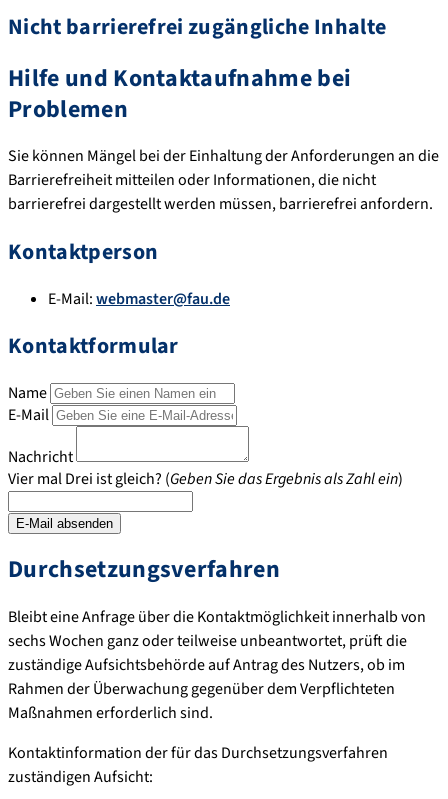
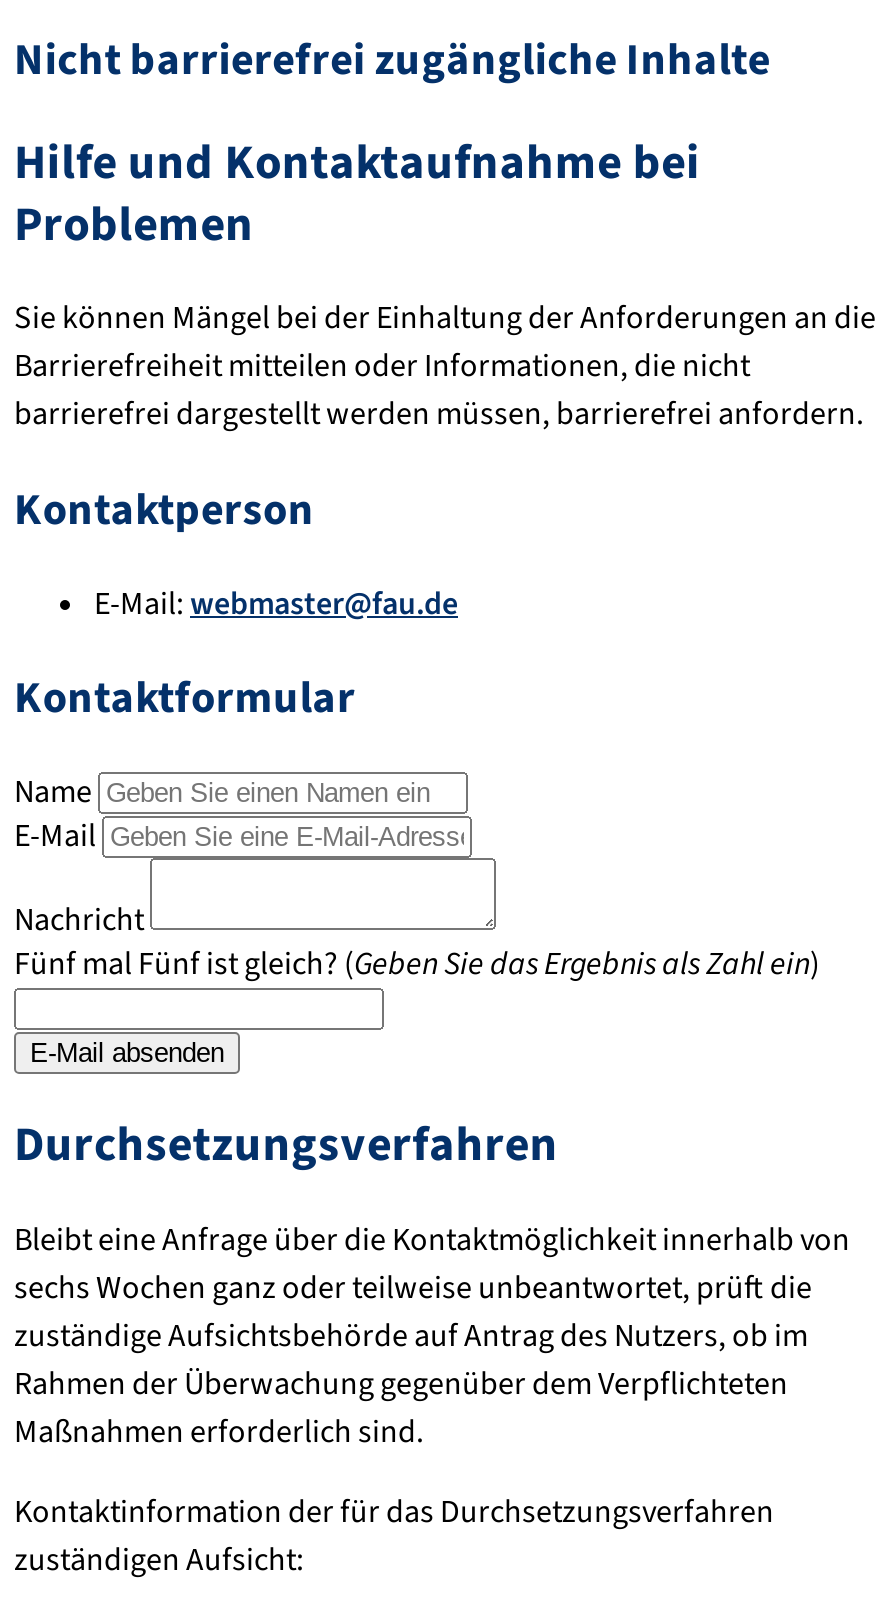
- Vier mal Drei ist gleich? (Geben Sie das Ergebnis als Zahl ein)
+ Fünf mal Fünf ist gleich? (Geben Sie das Ergebnis als Zahl ein)
